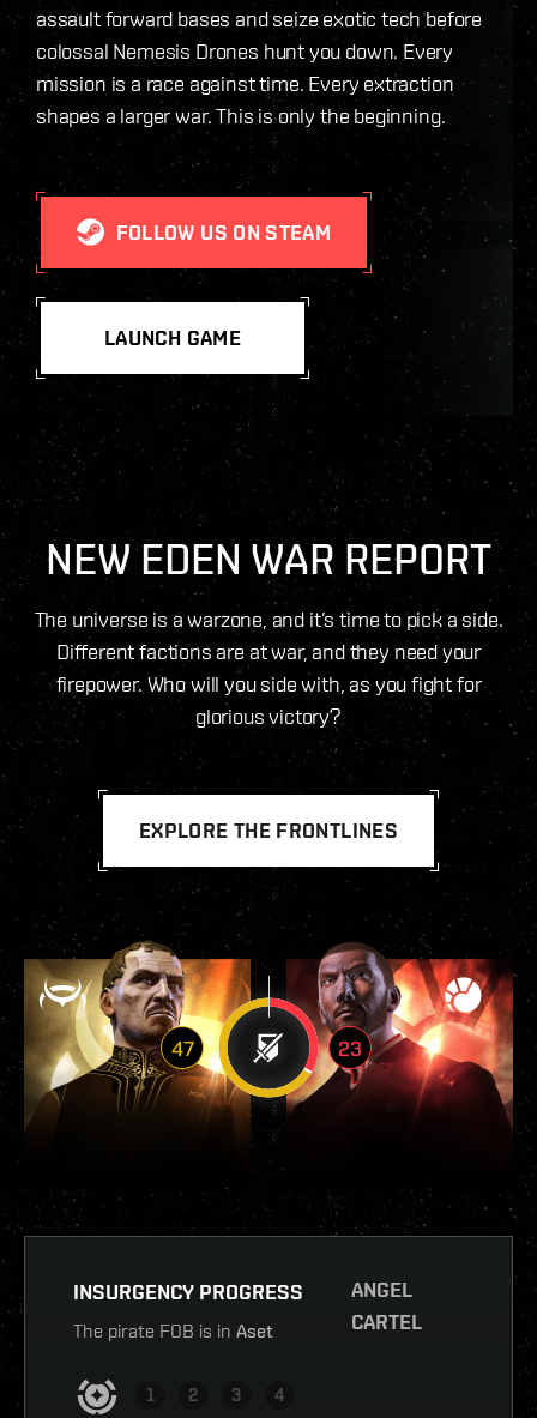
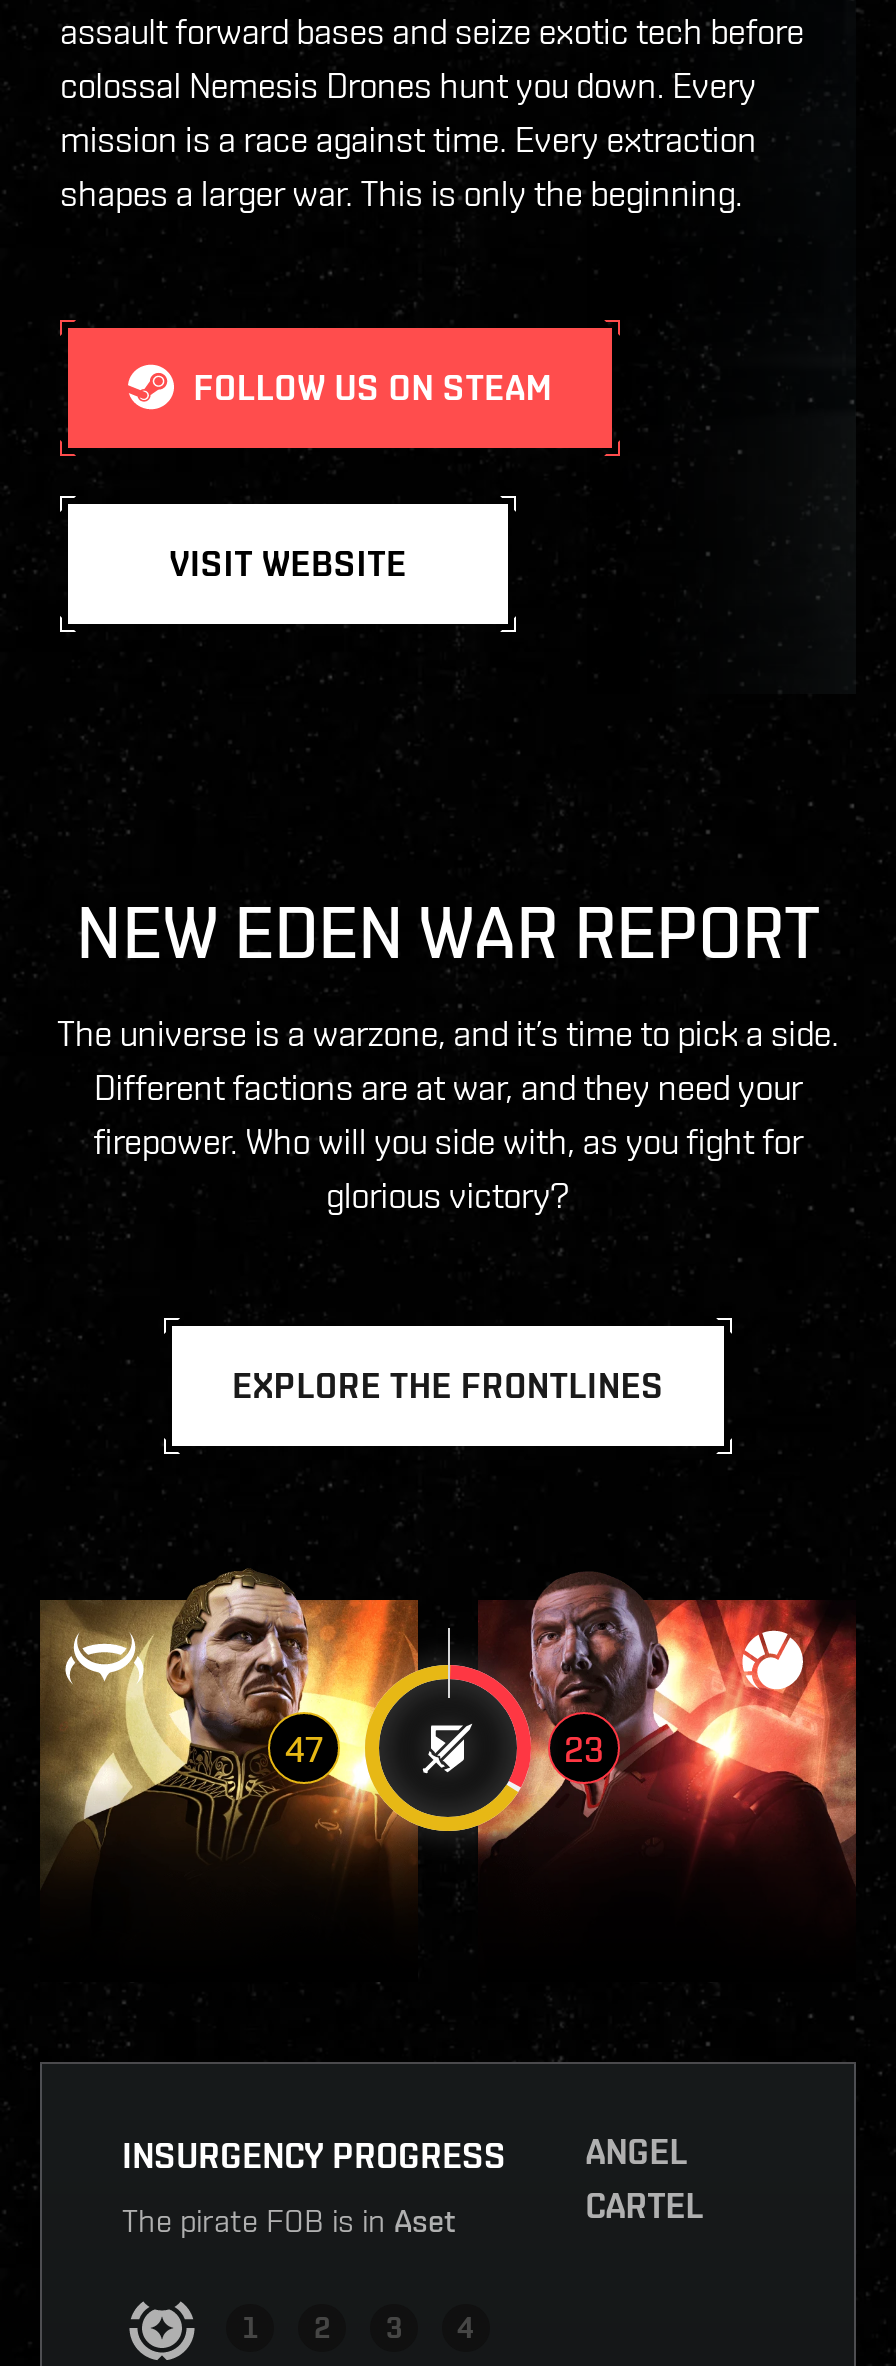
- LAUNCH GAME
+ VISIT WEBSITE
